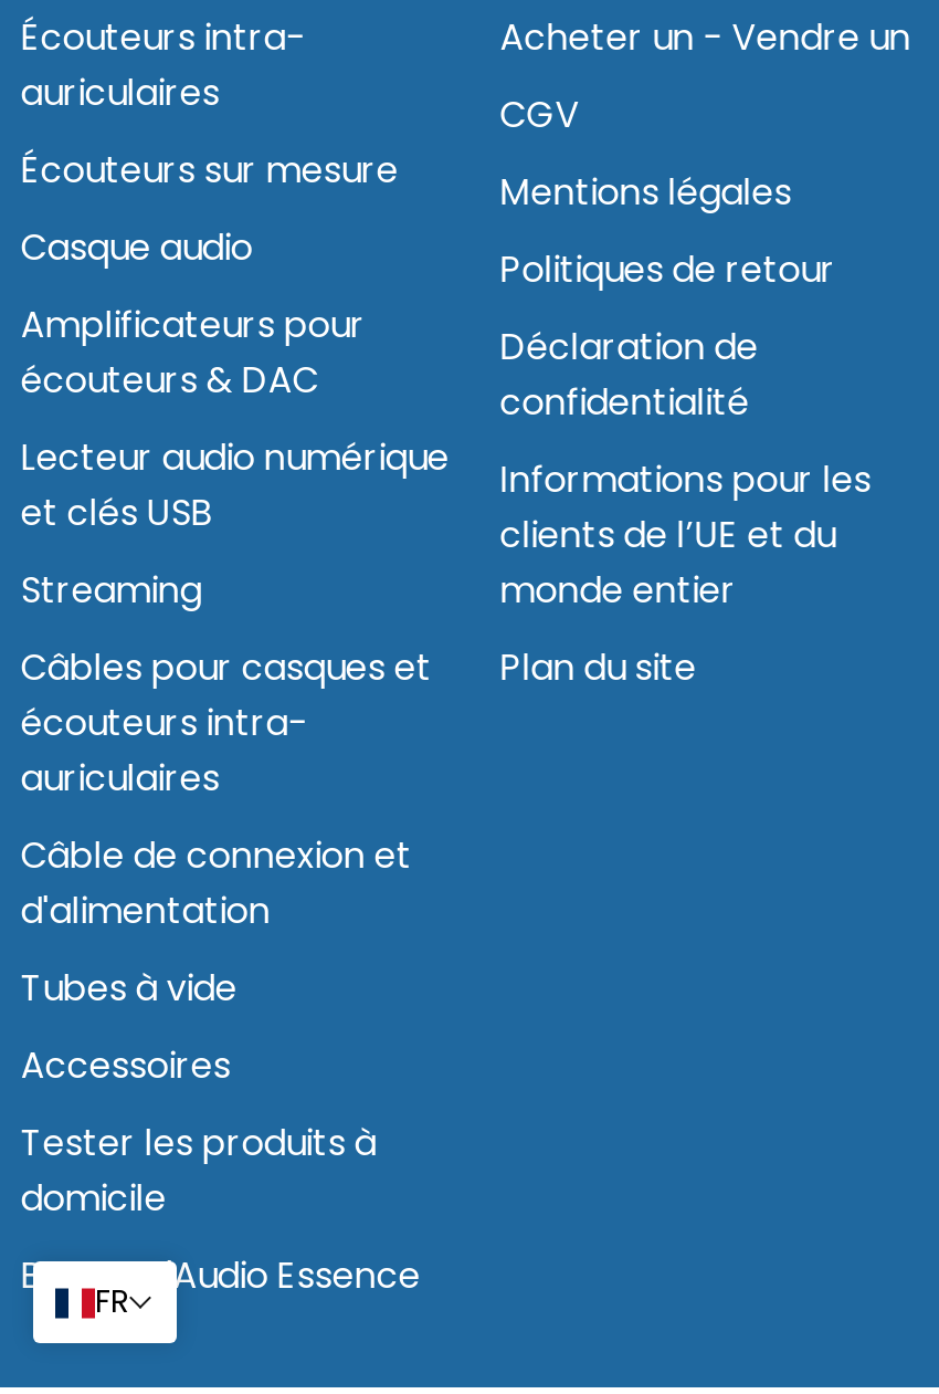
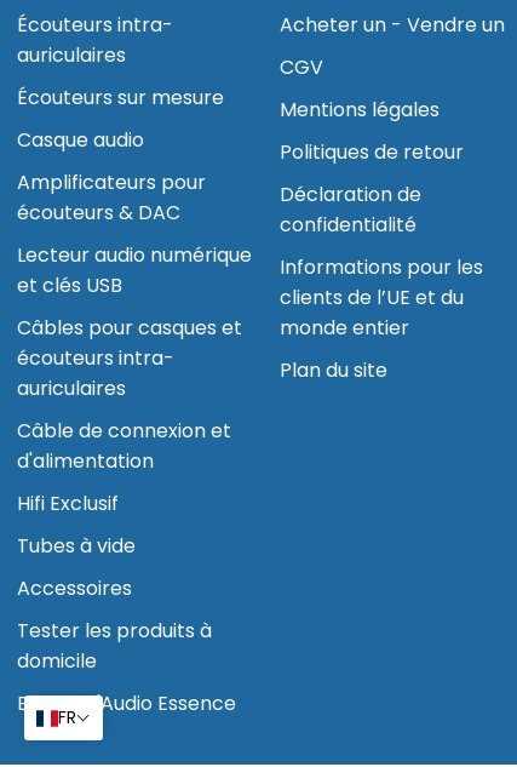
- Streaming

moved up: Câbles pour casques et | écouteurs intra- | auriculaires | Câble de connexion et | d'alimentation

+ Hifi Exclusif
